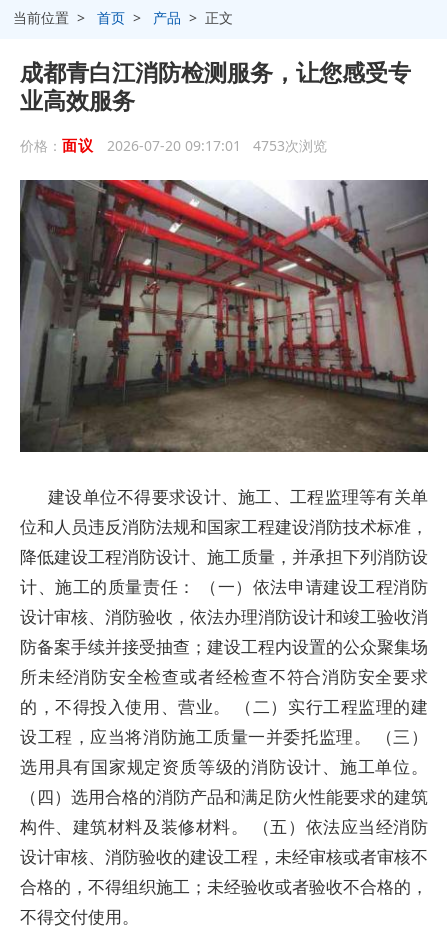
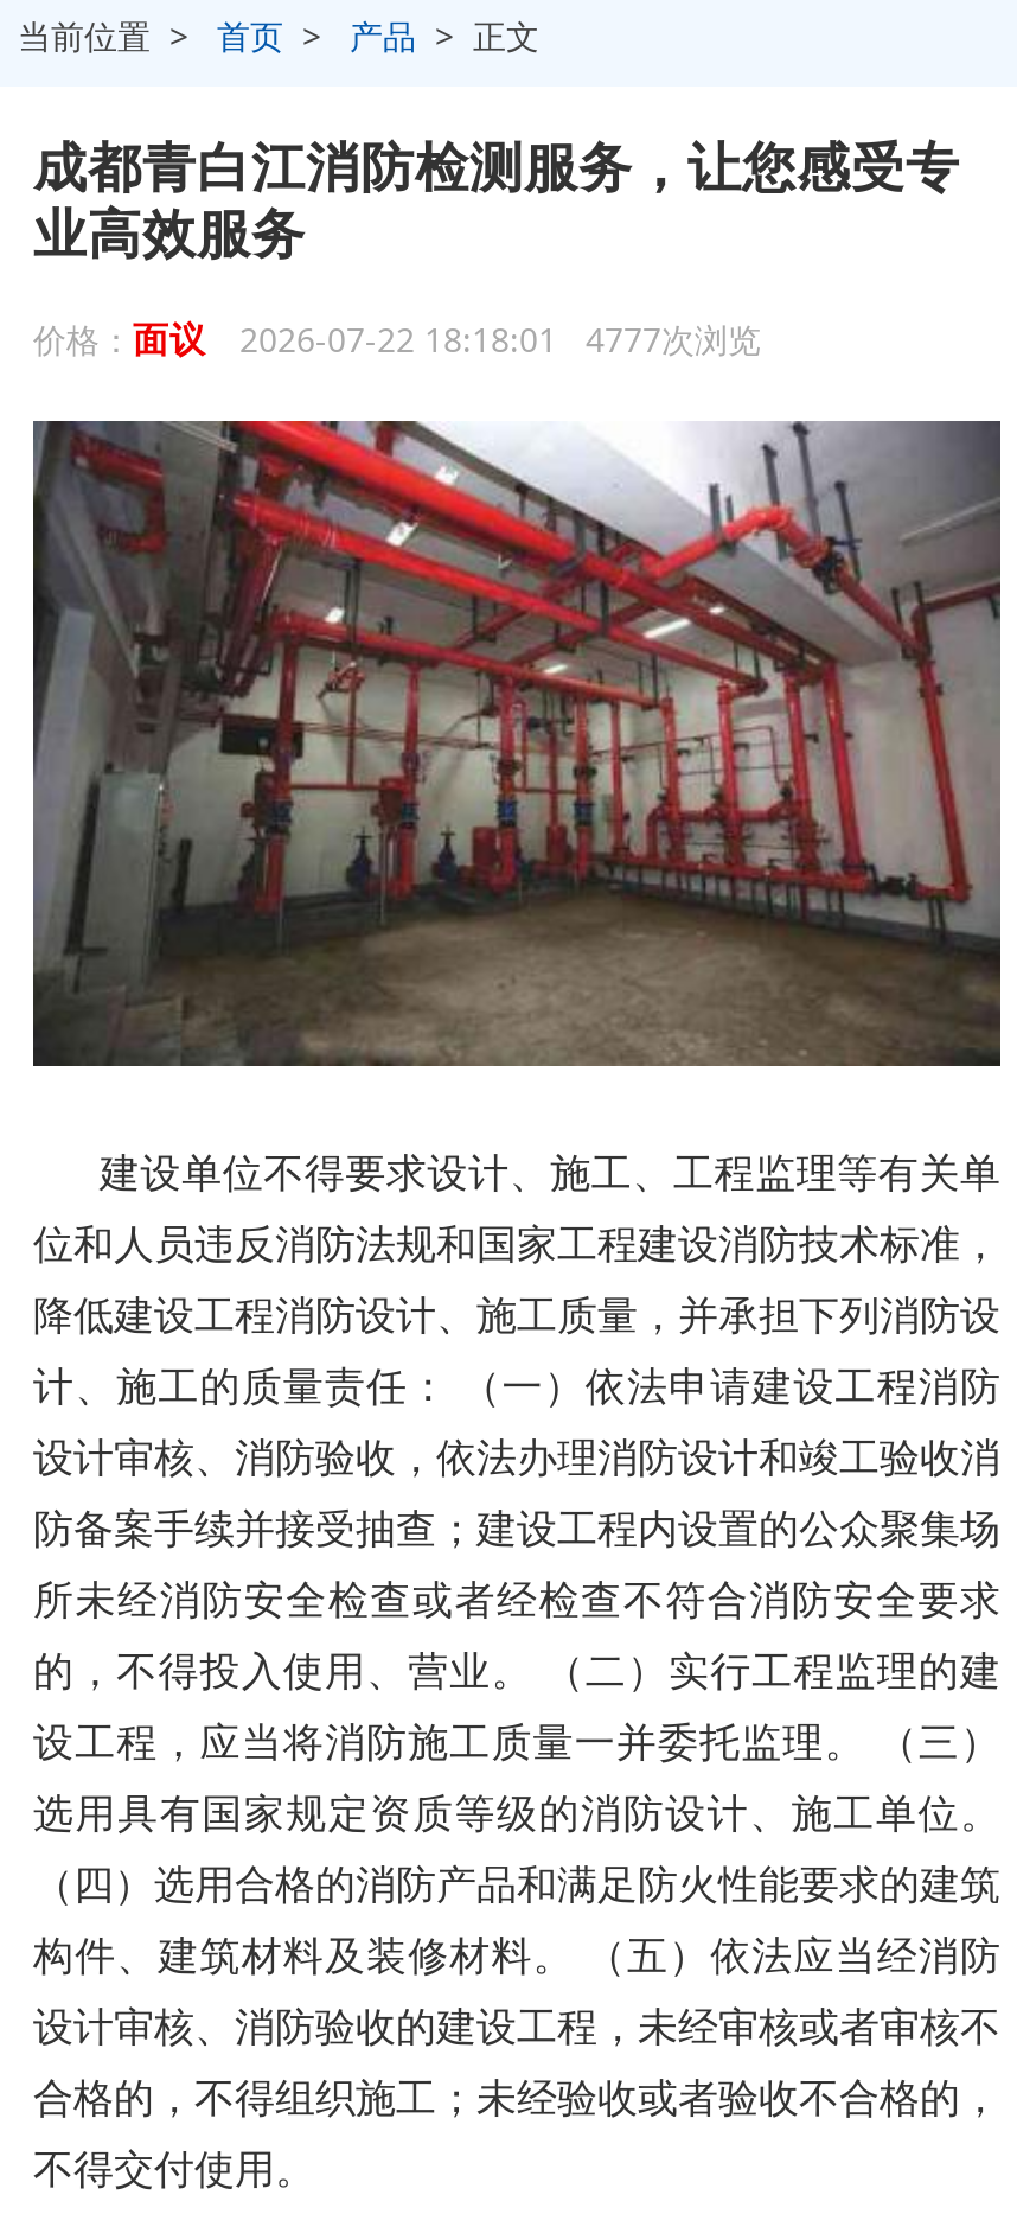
- 价格：面议 2026-07-20 09:17:01 4753次浏览
+ 价格：面议 2026-07-22 18:18:01 4777次浏览
